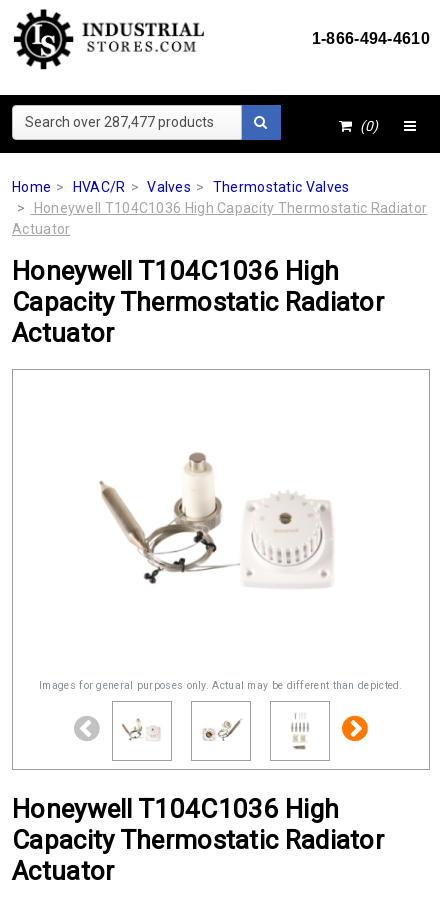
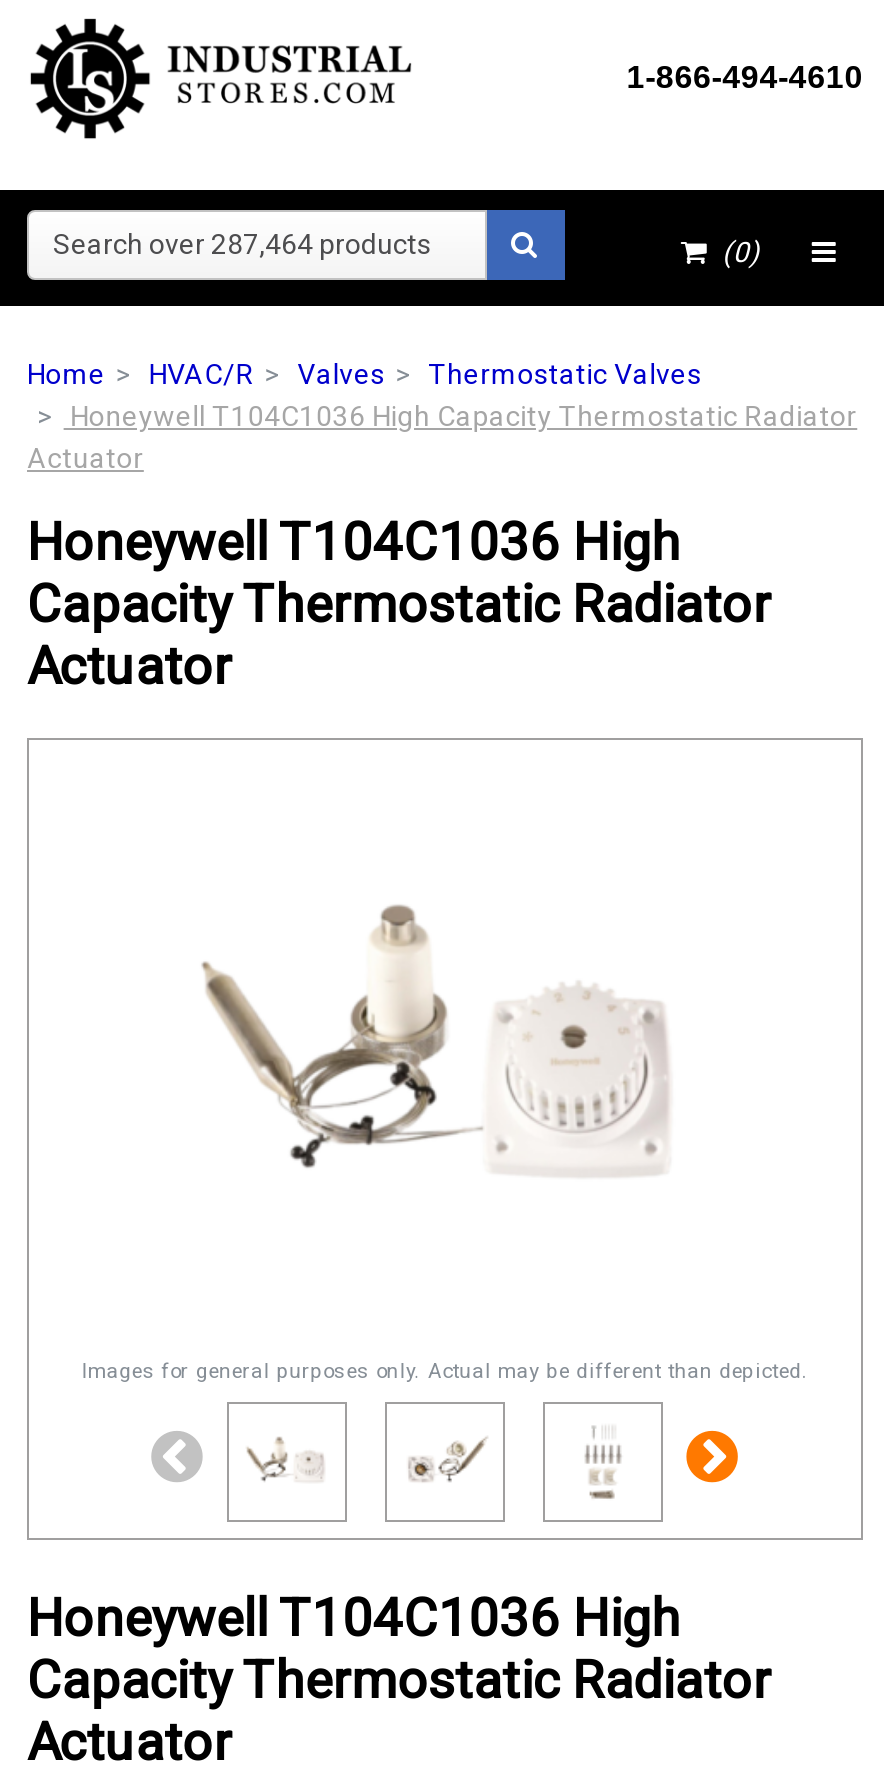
- Search over 287,477 products
+ Search over 287,464 products
